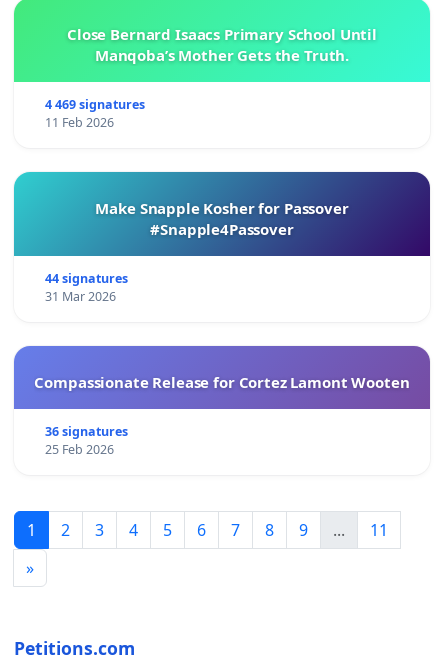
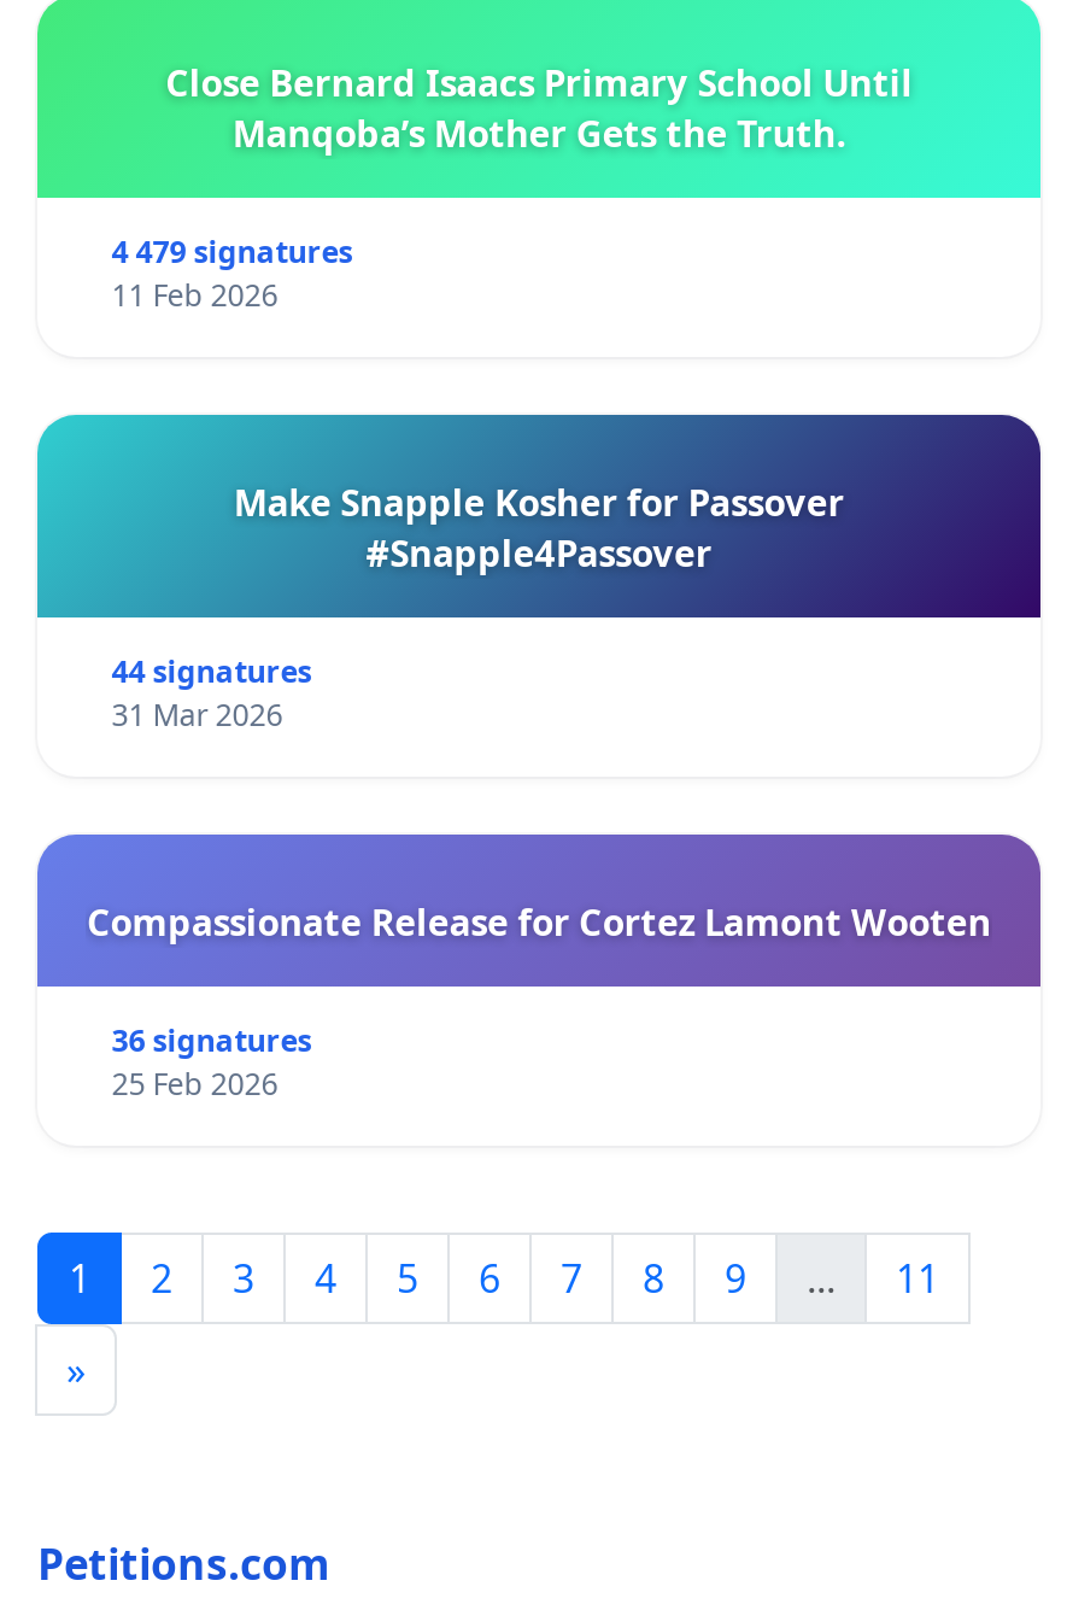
- 4 469 signatures
+ 4 479 signatures
